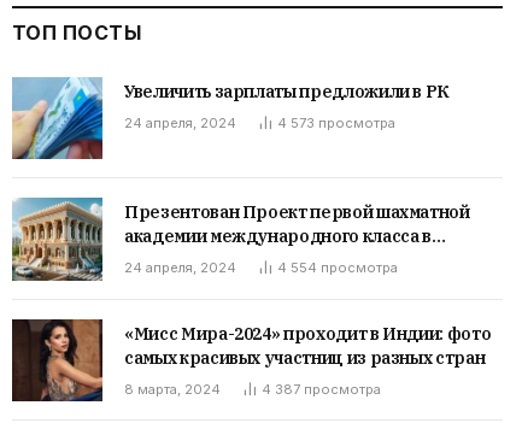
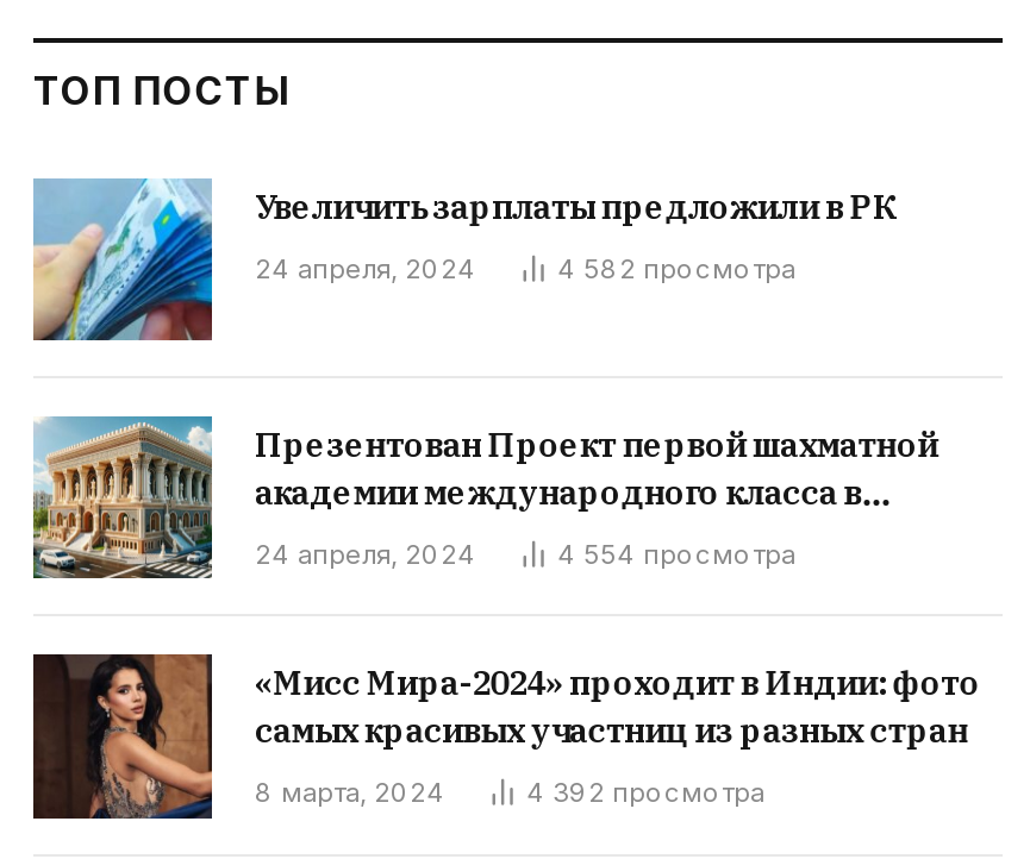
- 4 573 просмотра
+ 4 582 просмотра

- 4 387 просмотра
+ 4 392 просмотра
